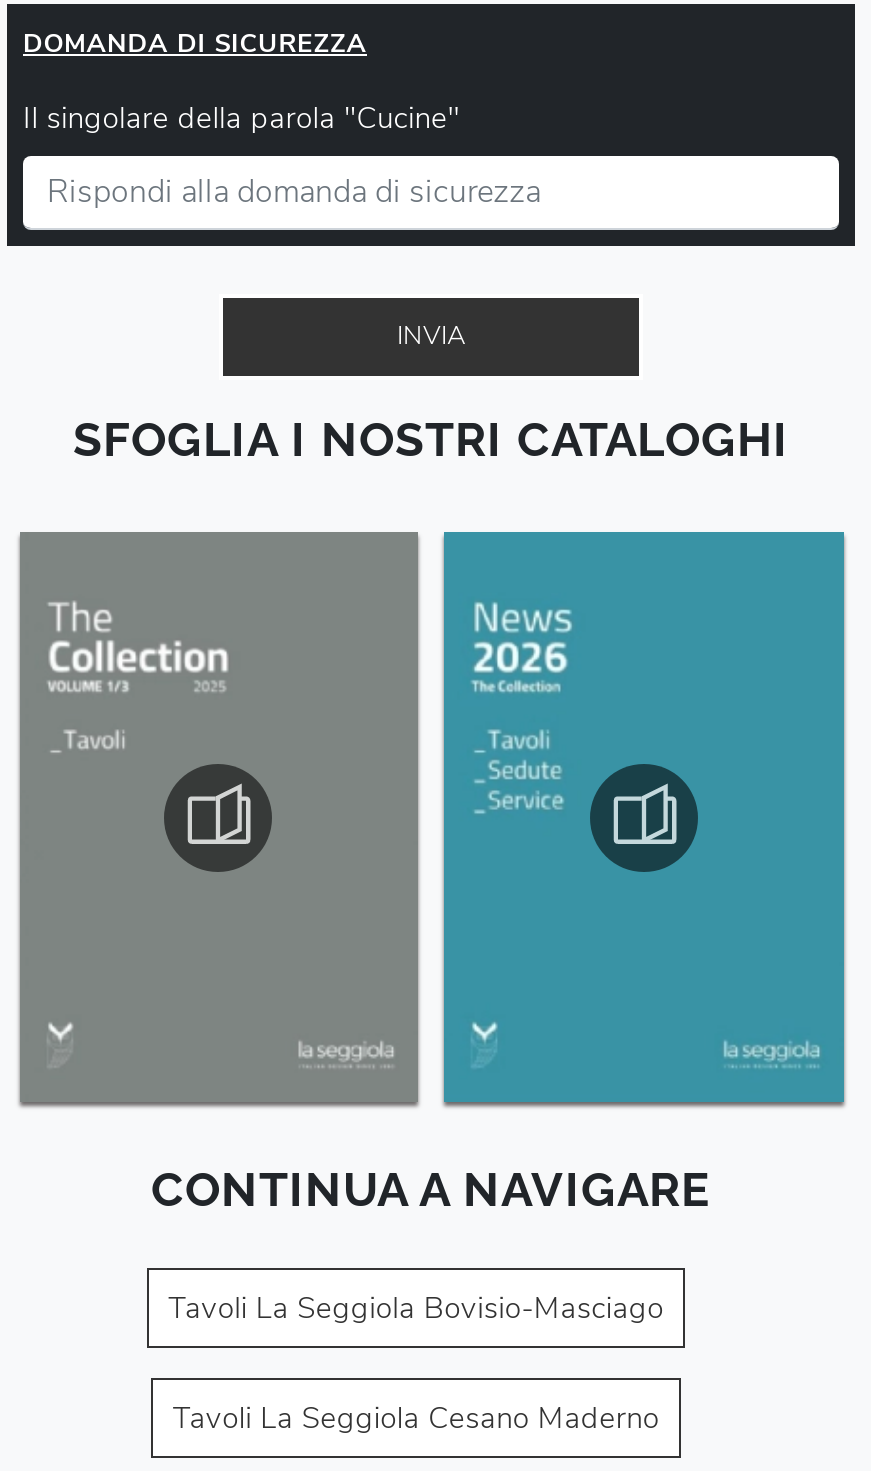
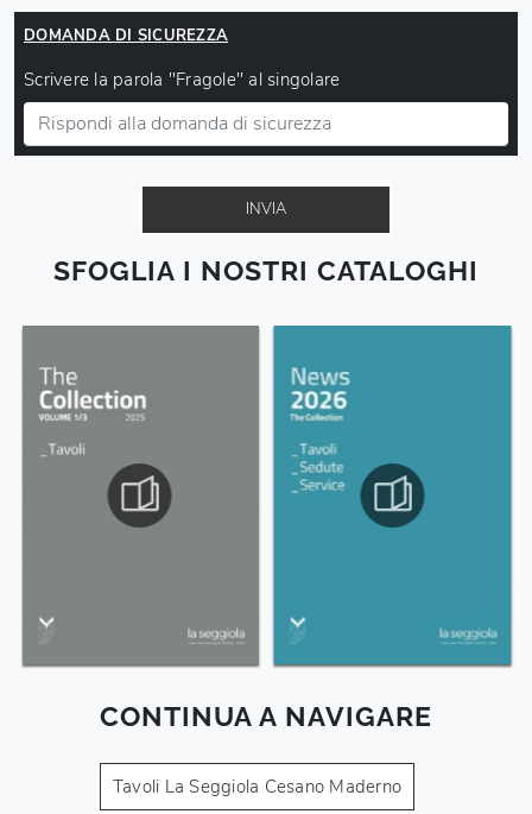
- Il singolare della parola "Cucine"
+ Scrivere la parola "Fragole" al singolare

- Tavoli La Seggiola Bovisio-Masciago
